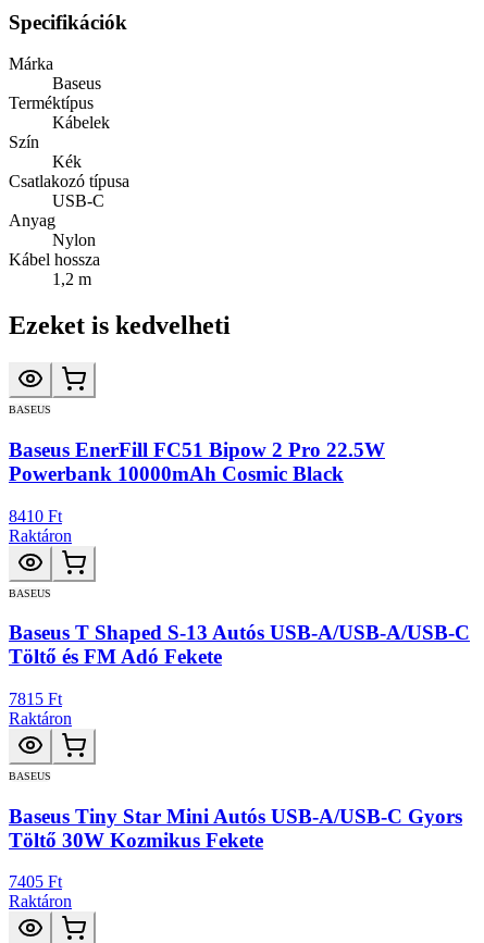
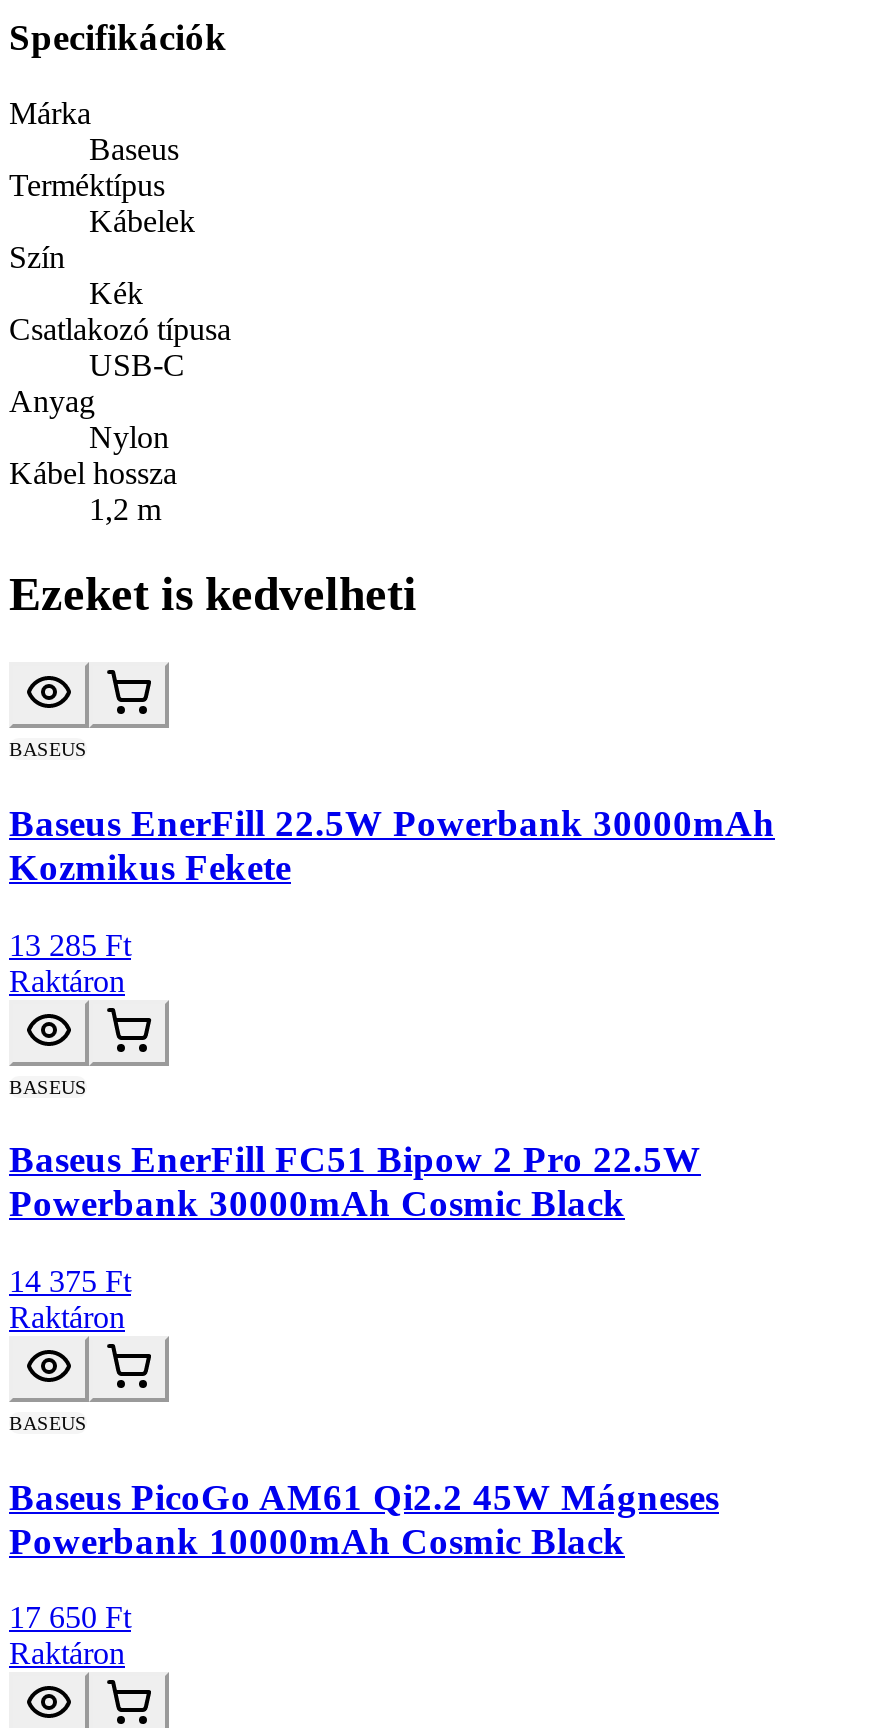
+ Baseus EnerFill 22.5W Powerbank 30000mAh
+ Kozmikus Fekete

moved down: Baseus EnerFill FC51 Bipow 2 Pro 22.5W

moved down: Powerbank 10000mAh Cosmic Black

- 8410 Ft
+ 13 285 Ft

- Baseus T Shaped S-13 Autós USB-A/USB-A/USB-C
- Töltő és FM Adó Fekete
+ Powerbank 30000mAh Cosmic Black

- 7815 Ft
+ 14 375 Ft

- Baseus Tiny Star Mini Autós USB-A/USB-C Gyors
- Töltő 30W Kozmikus Fekete
+ Baseus PicoGo AM61 Qi2.2 45W Mágneses

- 7405 Ft
+ 17 650 Ft
